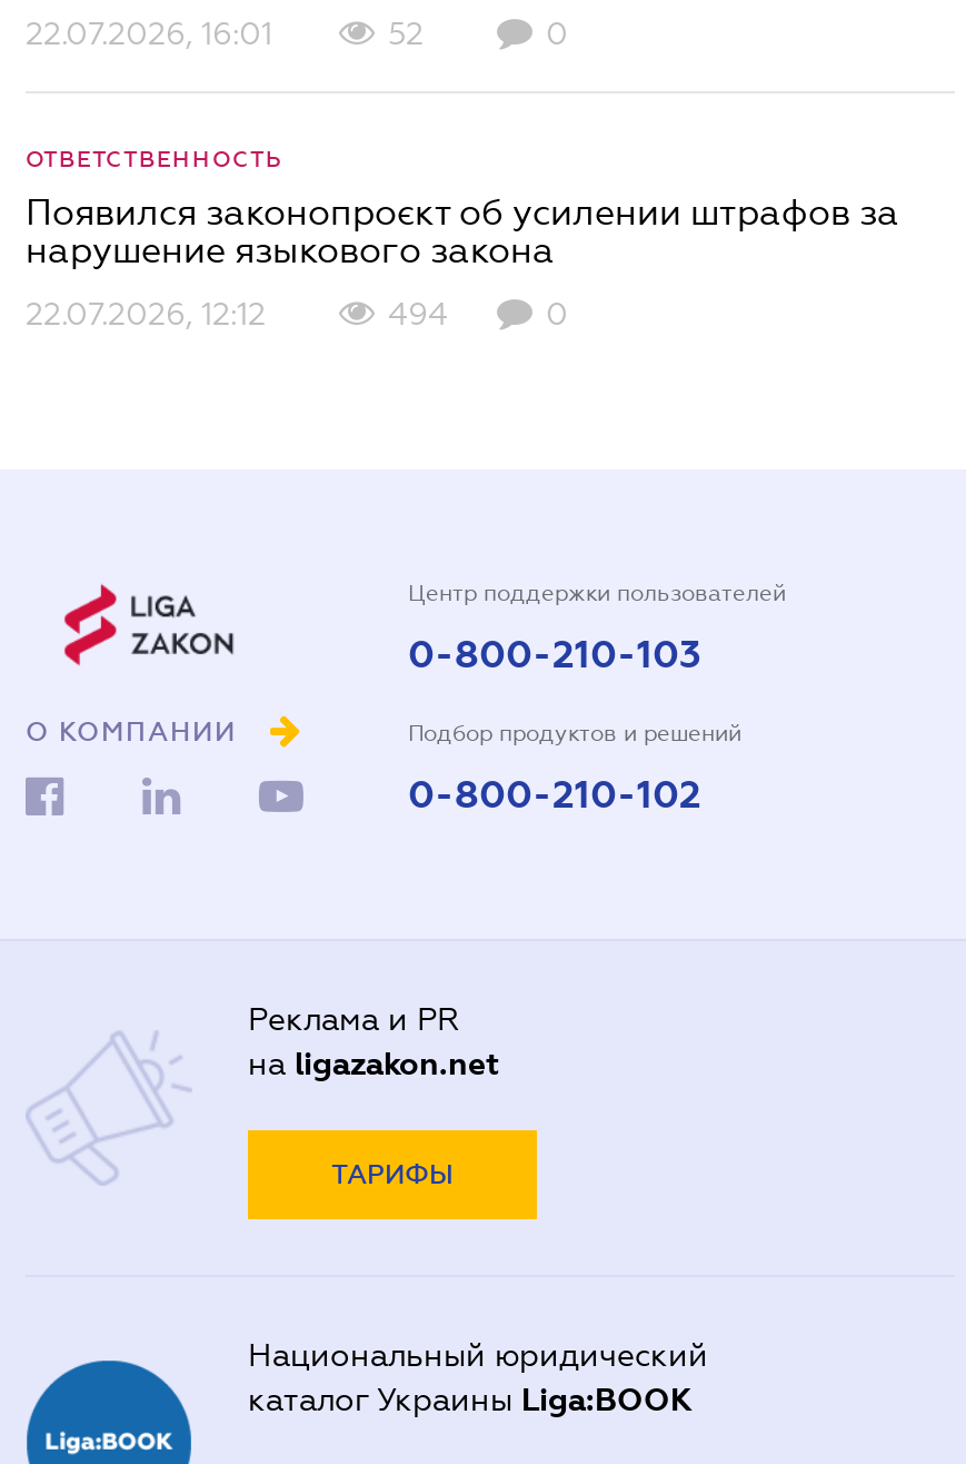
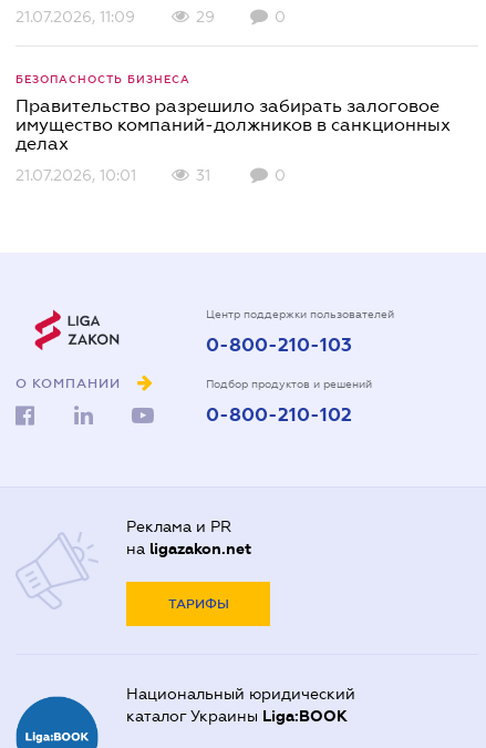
- 22.07.2026, 16:01
- 52
+ 21.07.2026, 11:09
+ 29

- ОТВЕТСТВЕННОСТЬ
+ БЕЗОПАСНОСТЬ БИЗНЕСА

- Появился законопроєкт об усилении штрафов за
- нарушение языкового закона
+ Правительство разрешило забирать залоговое
+ имущество компаний-должников в санкционных
+ делах

- 22.07.2026, 12:12
- 494
+ 21.07.2026, 10:01
+ 31
